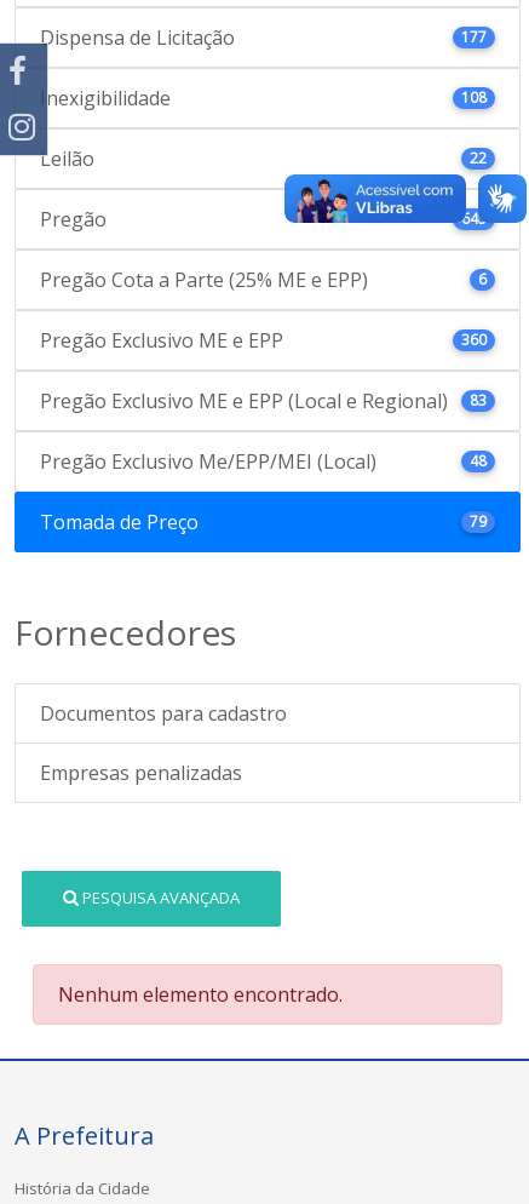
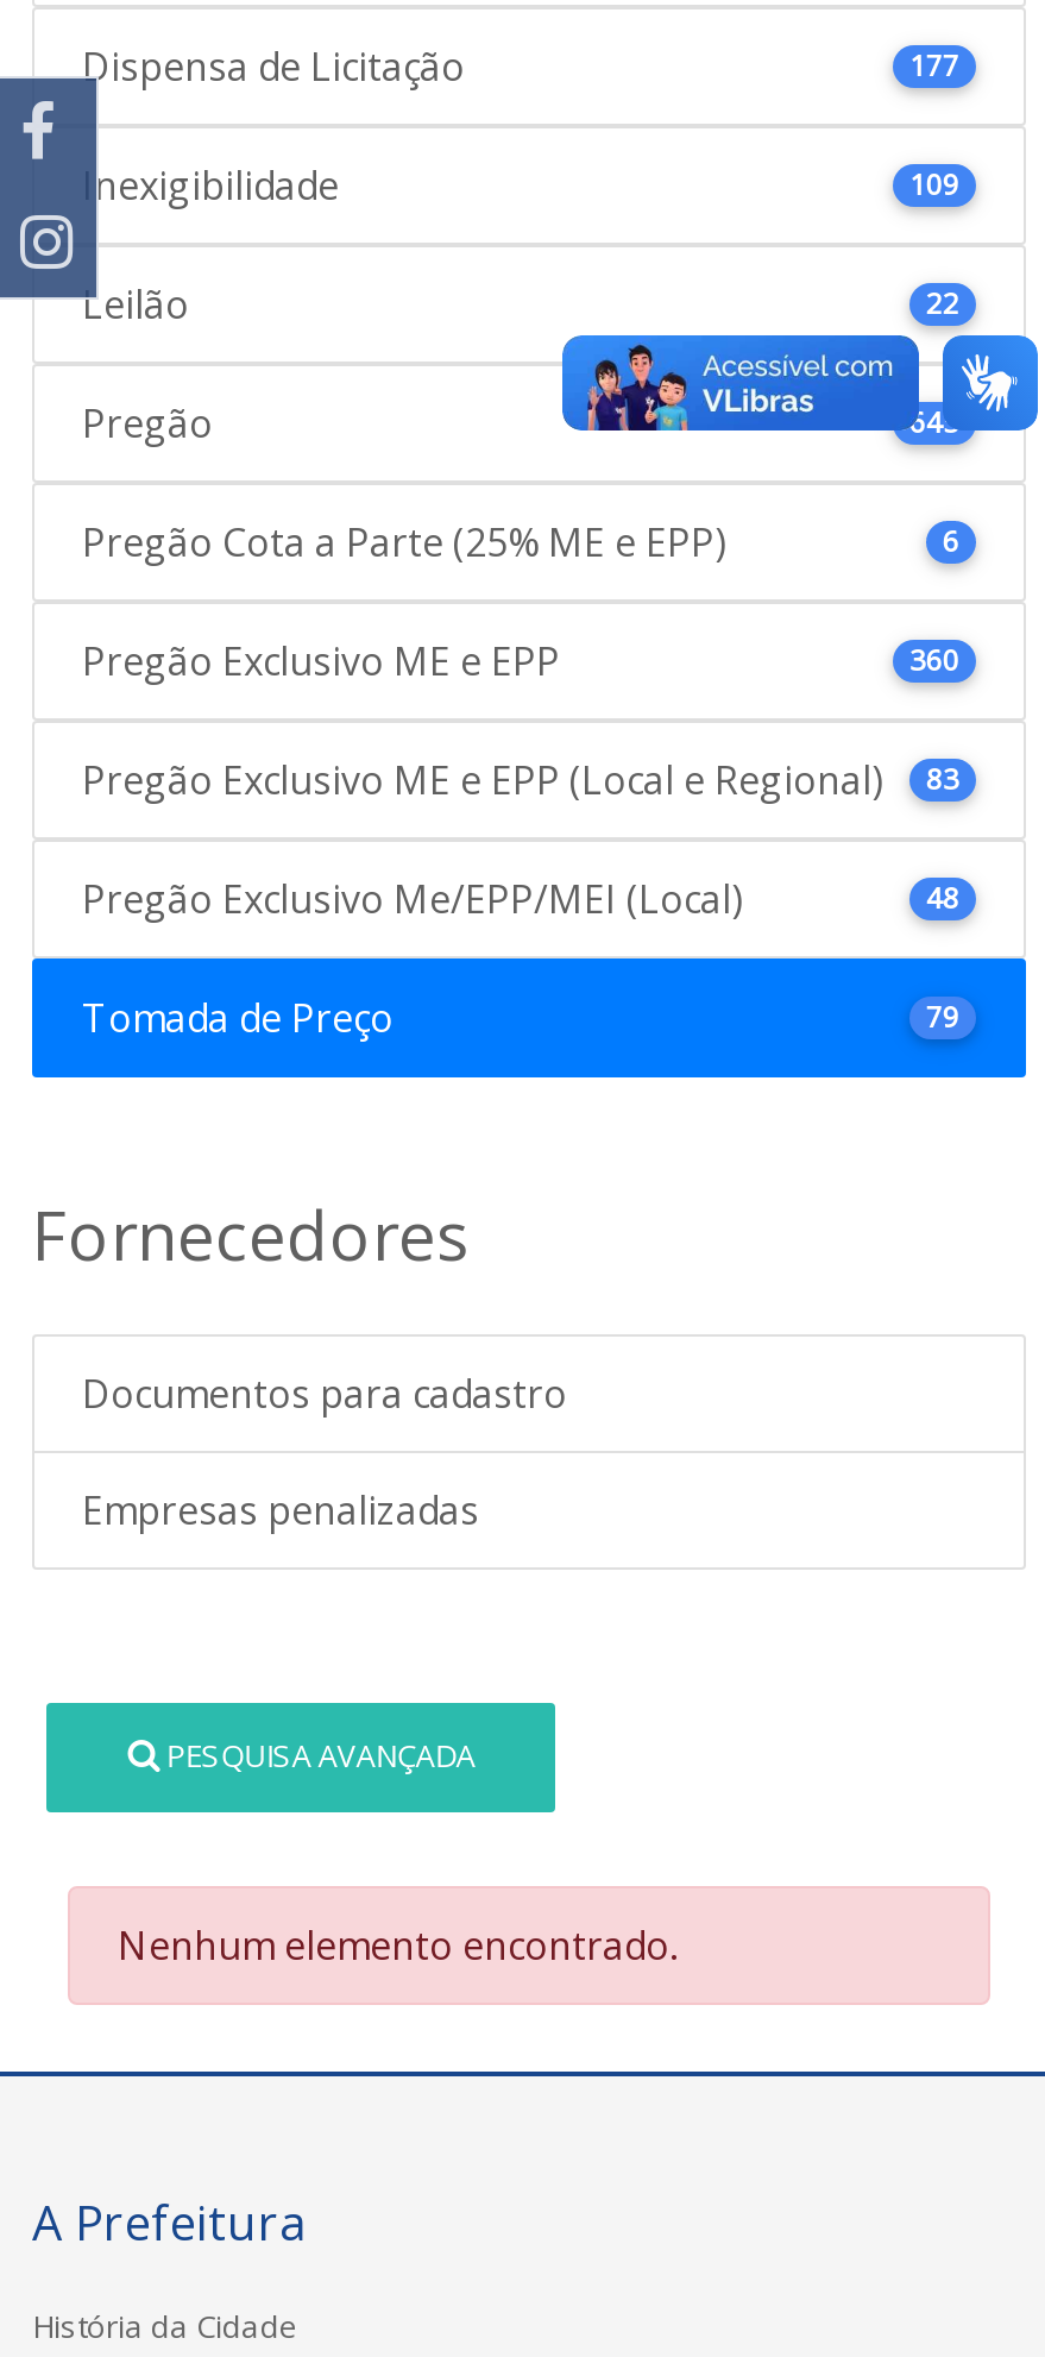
- 108
+ 109
